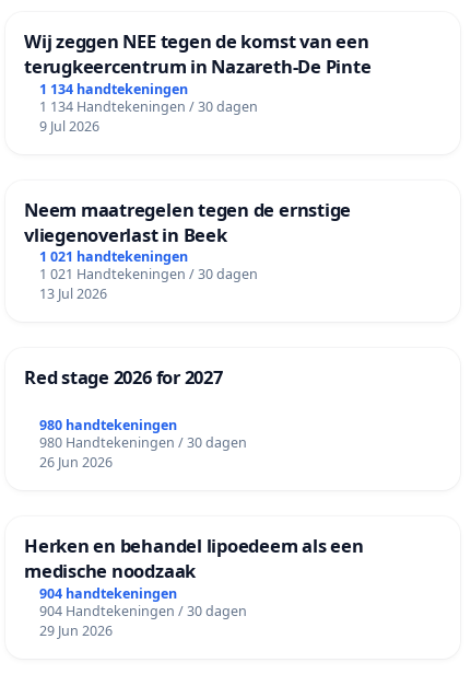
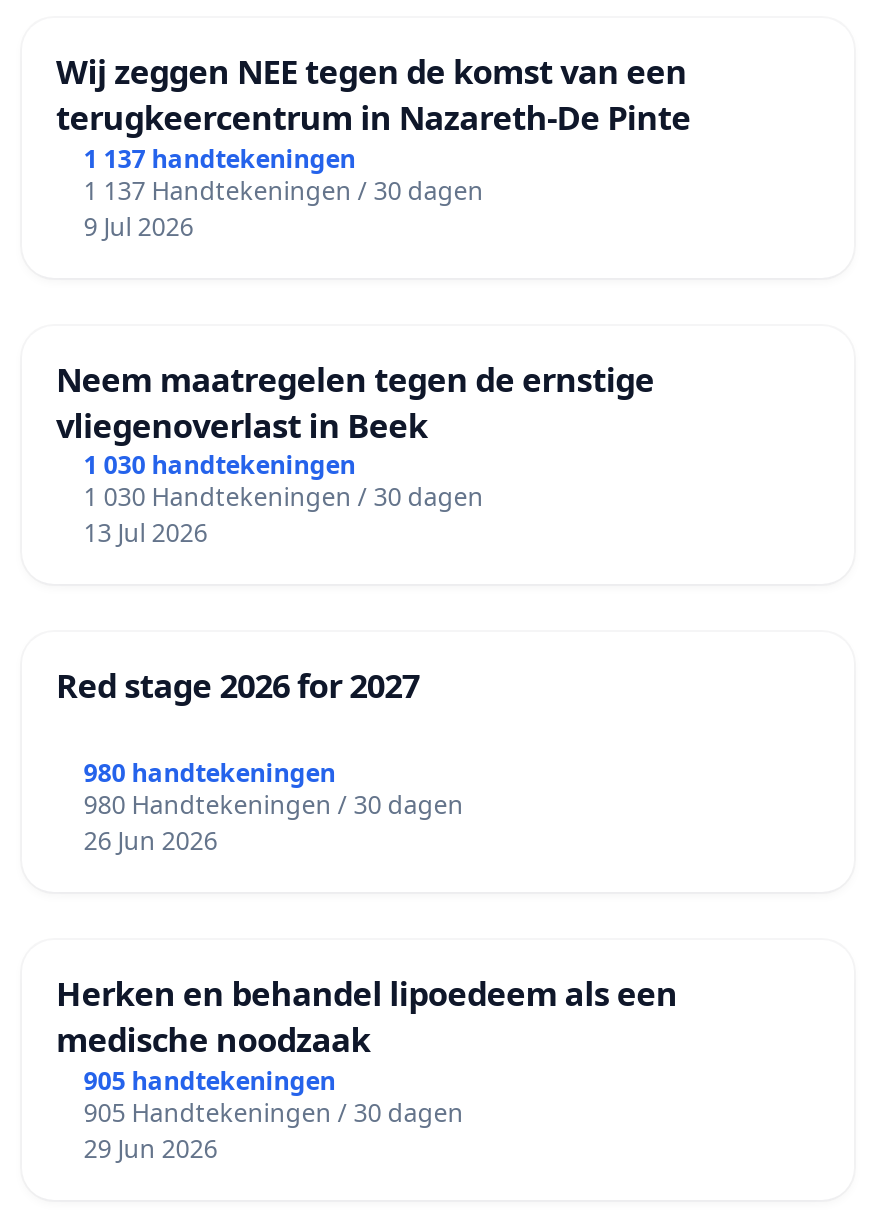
- 1 134 handtekeningen
+ 1 137 handtekeningen

- 1 134 Handtekeningen / 30 dagen
+ 1 137 Handtekeningen / 30 dagen

- 1 021 handtekeningen
+ 1 030 handtekeningen

- 1 021 Handtekeningen / 30 dagen
+ 1 030 Handtekeningen / 30 dagen

- 904 handtekeningen
+ 905 handtekeningen

- 904 Handtekeningen / 30 dagen
+ 905 Handtekeningen / 30 dagen
